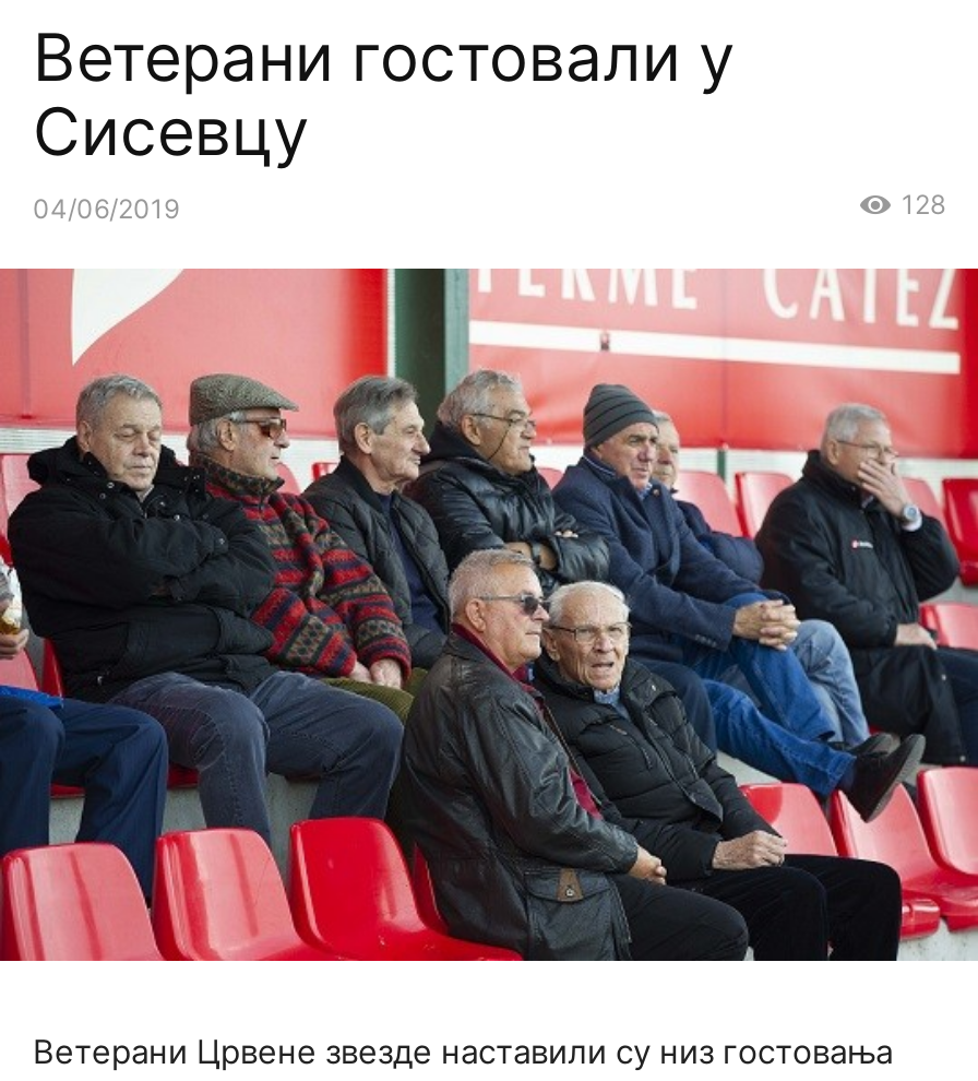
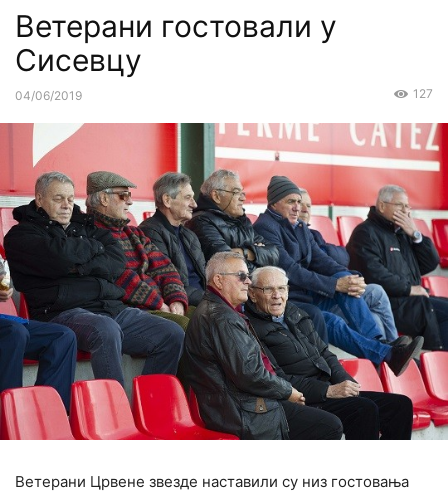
- 128
+ 127
